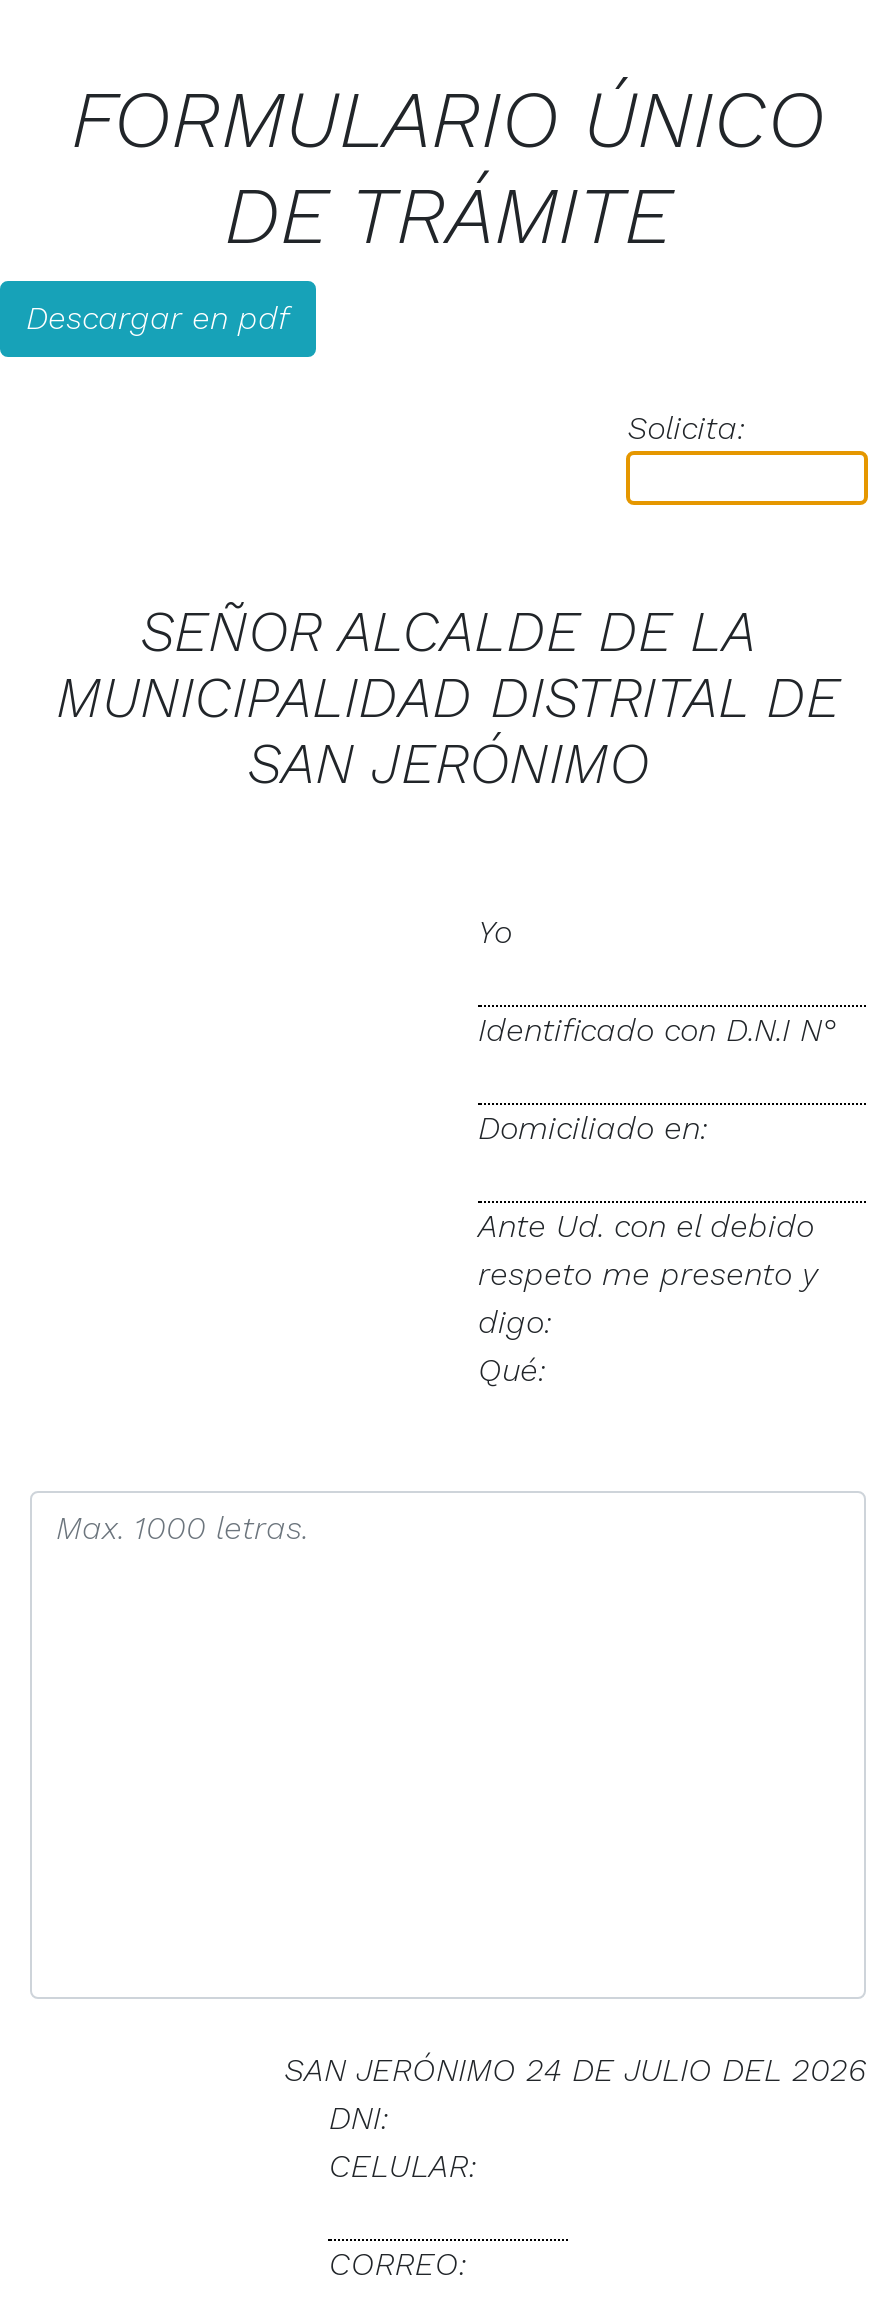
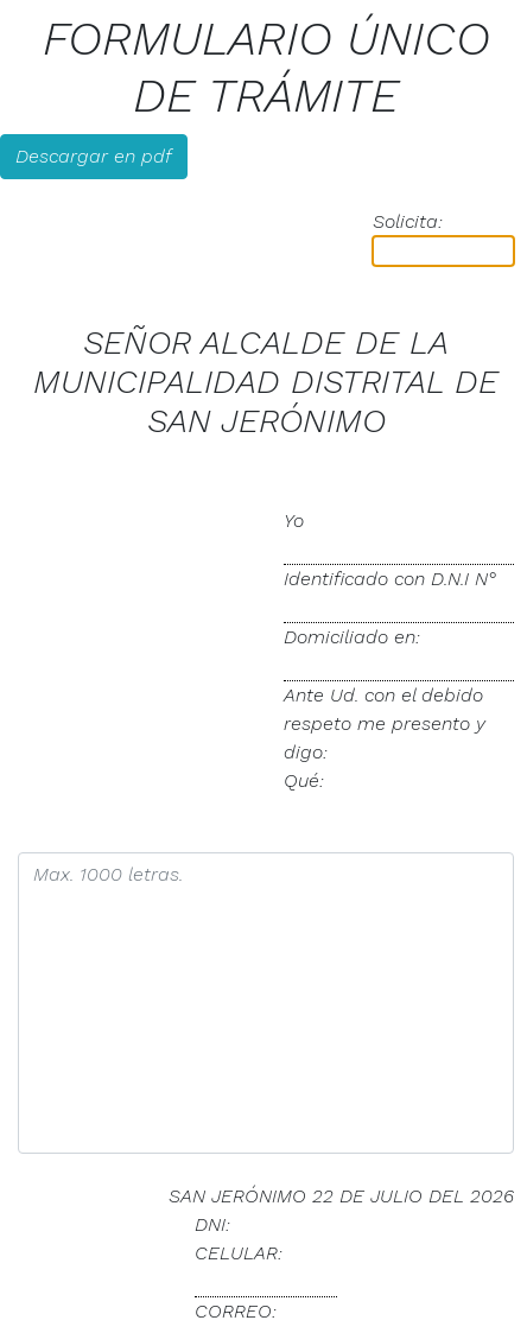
- SAN JERÓNIMO 24 DE JULIO DEL 2026
+ SAN JERÓNIMO 22 DE JULIO DEL 2026
